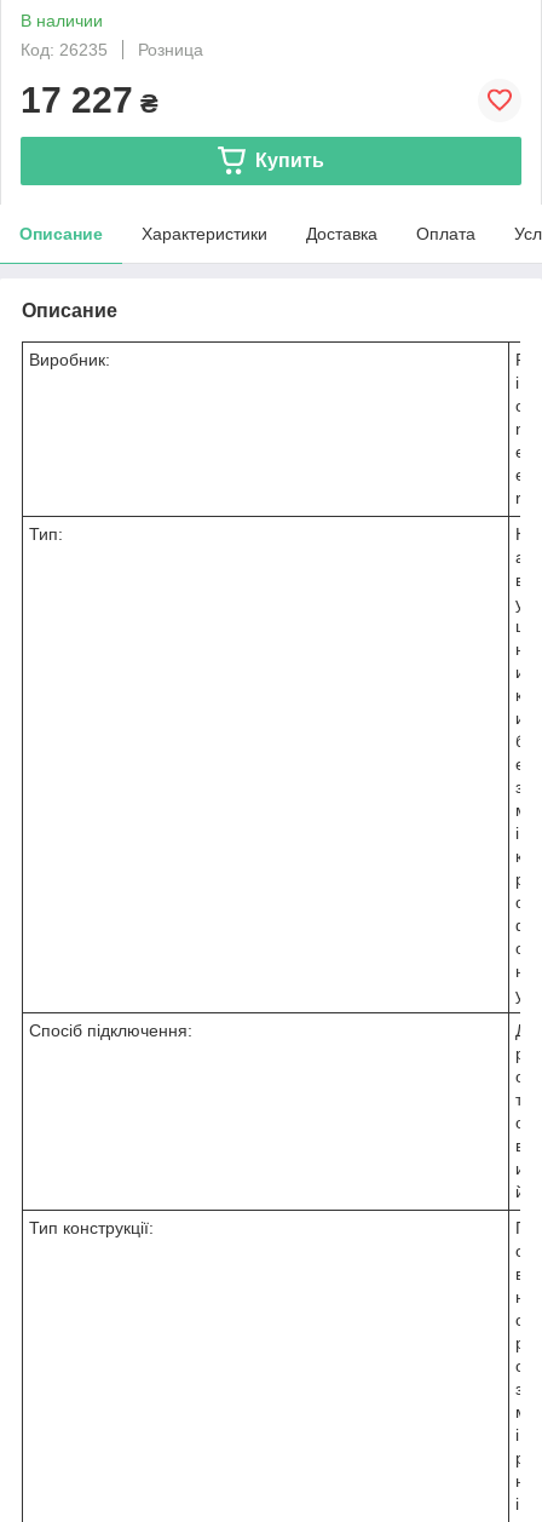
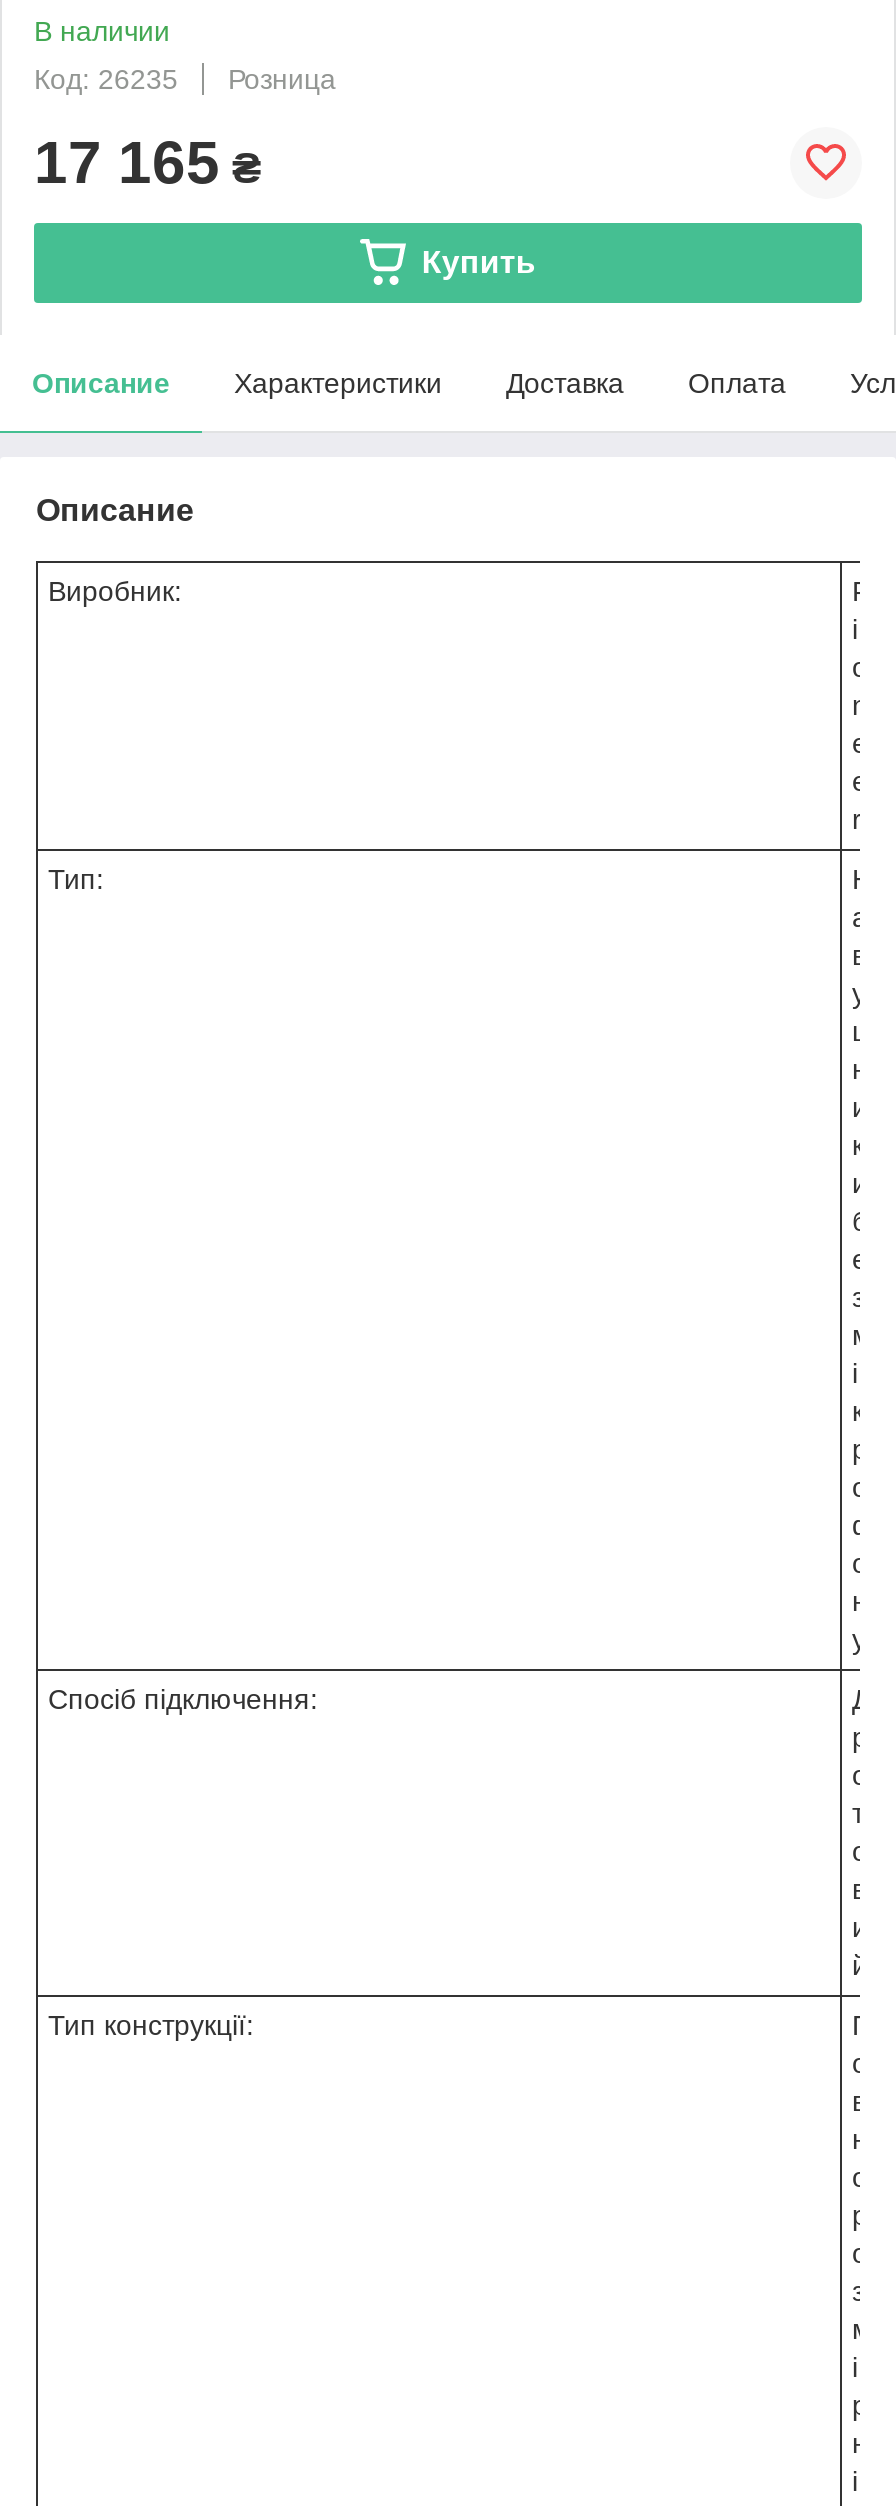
- 17 227 ₴
+ 17 165 ₴
